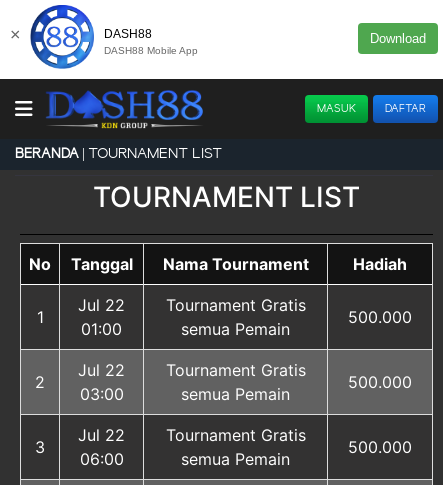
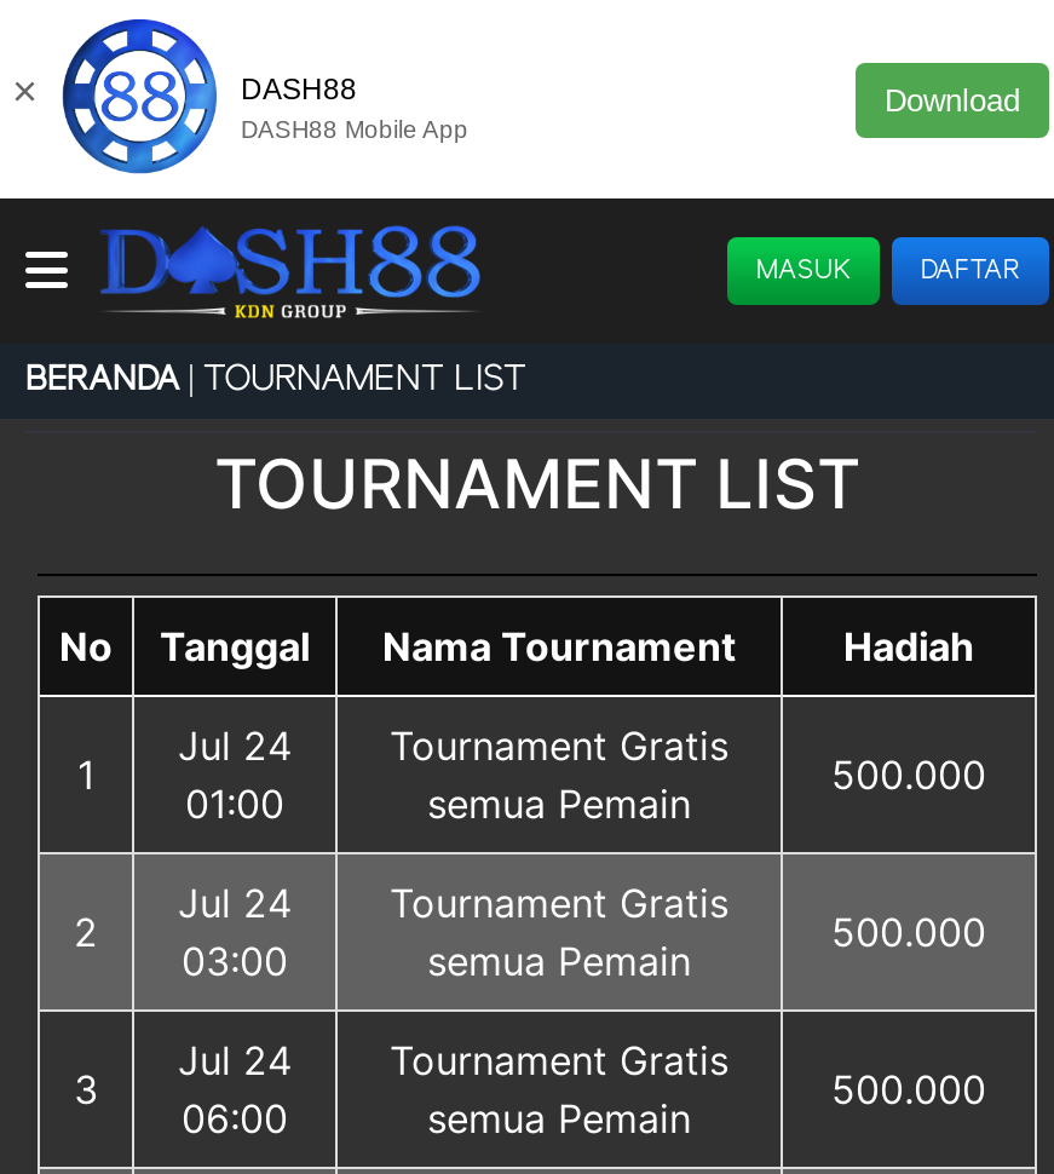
- Jul 22
+ Jul 24

- Jul 22
+ Jul 24

- Jul 22
+ Jul 24
